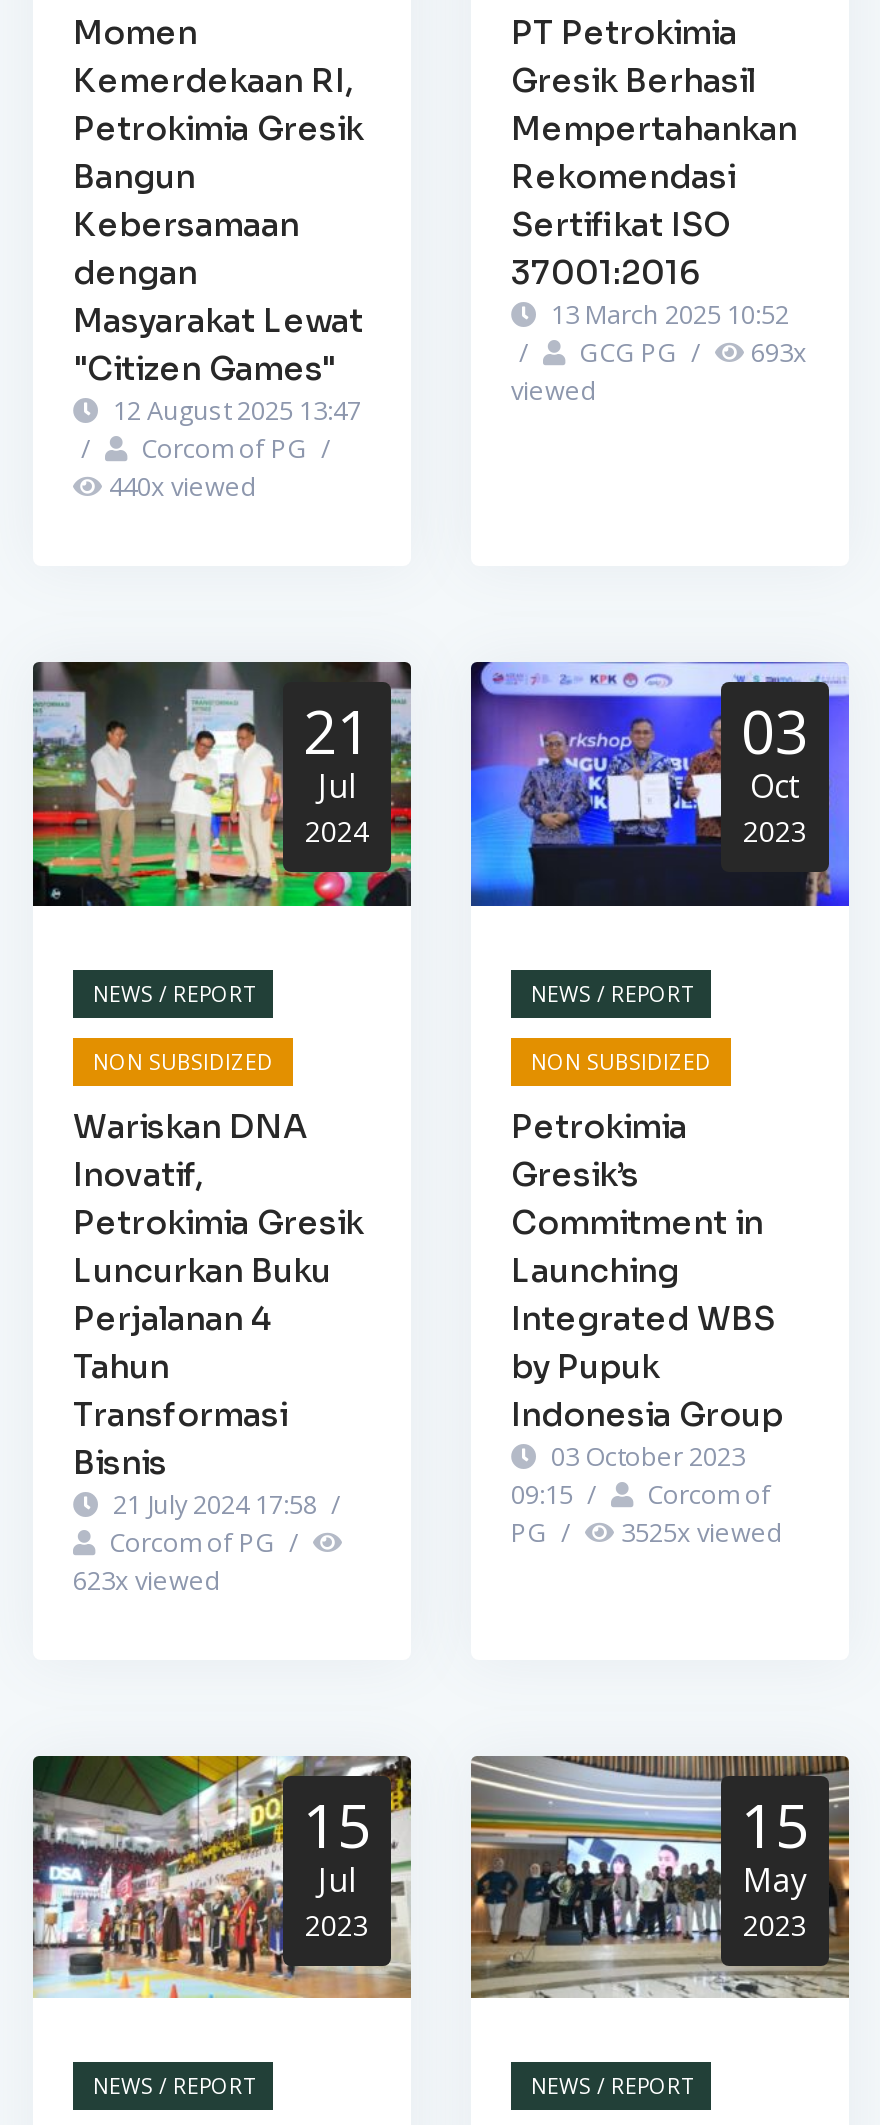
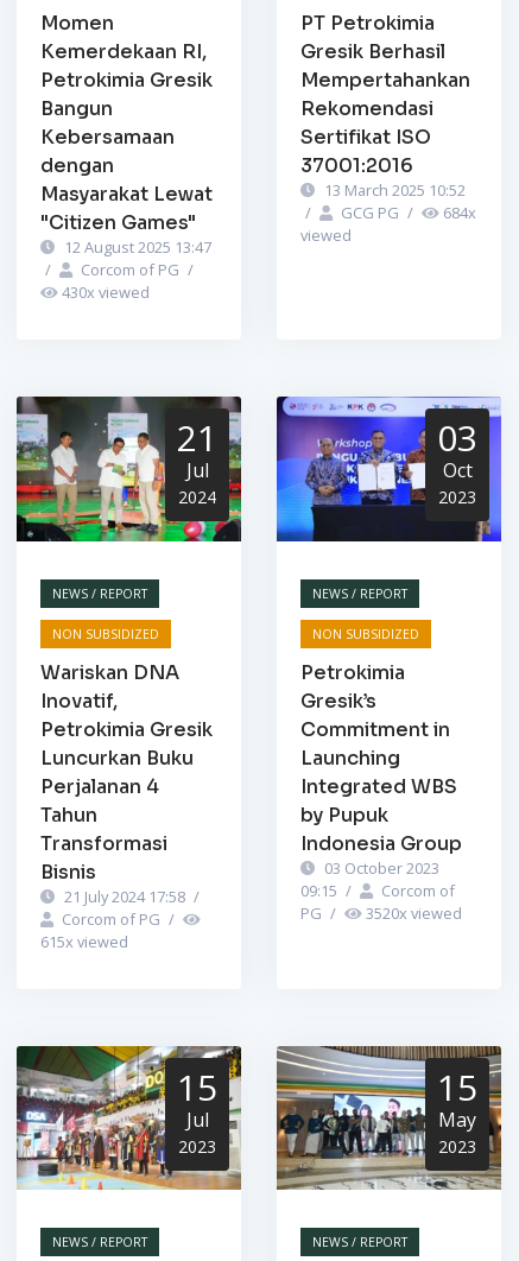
- 693x
+ 684x

- 440x viewed
+ 430x viewed

- PG / 3525x viewed
+ PG / 3520x viewed

- 623x viewed
+ 615x viewed
